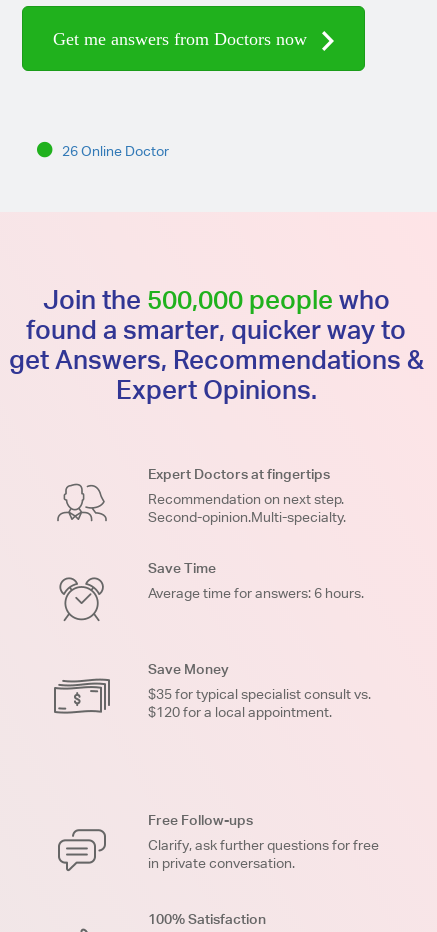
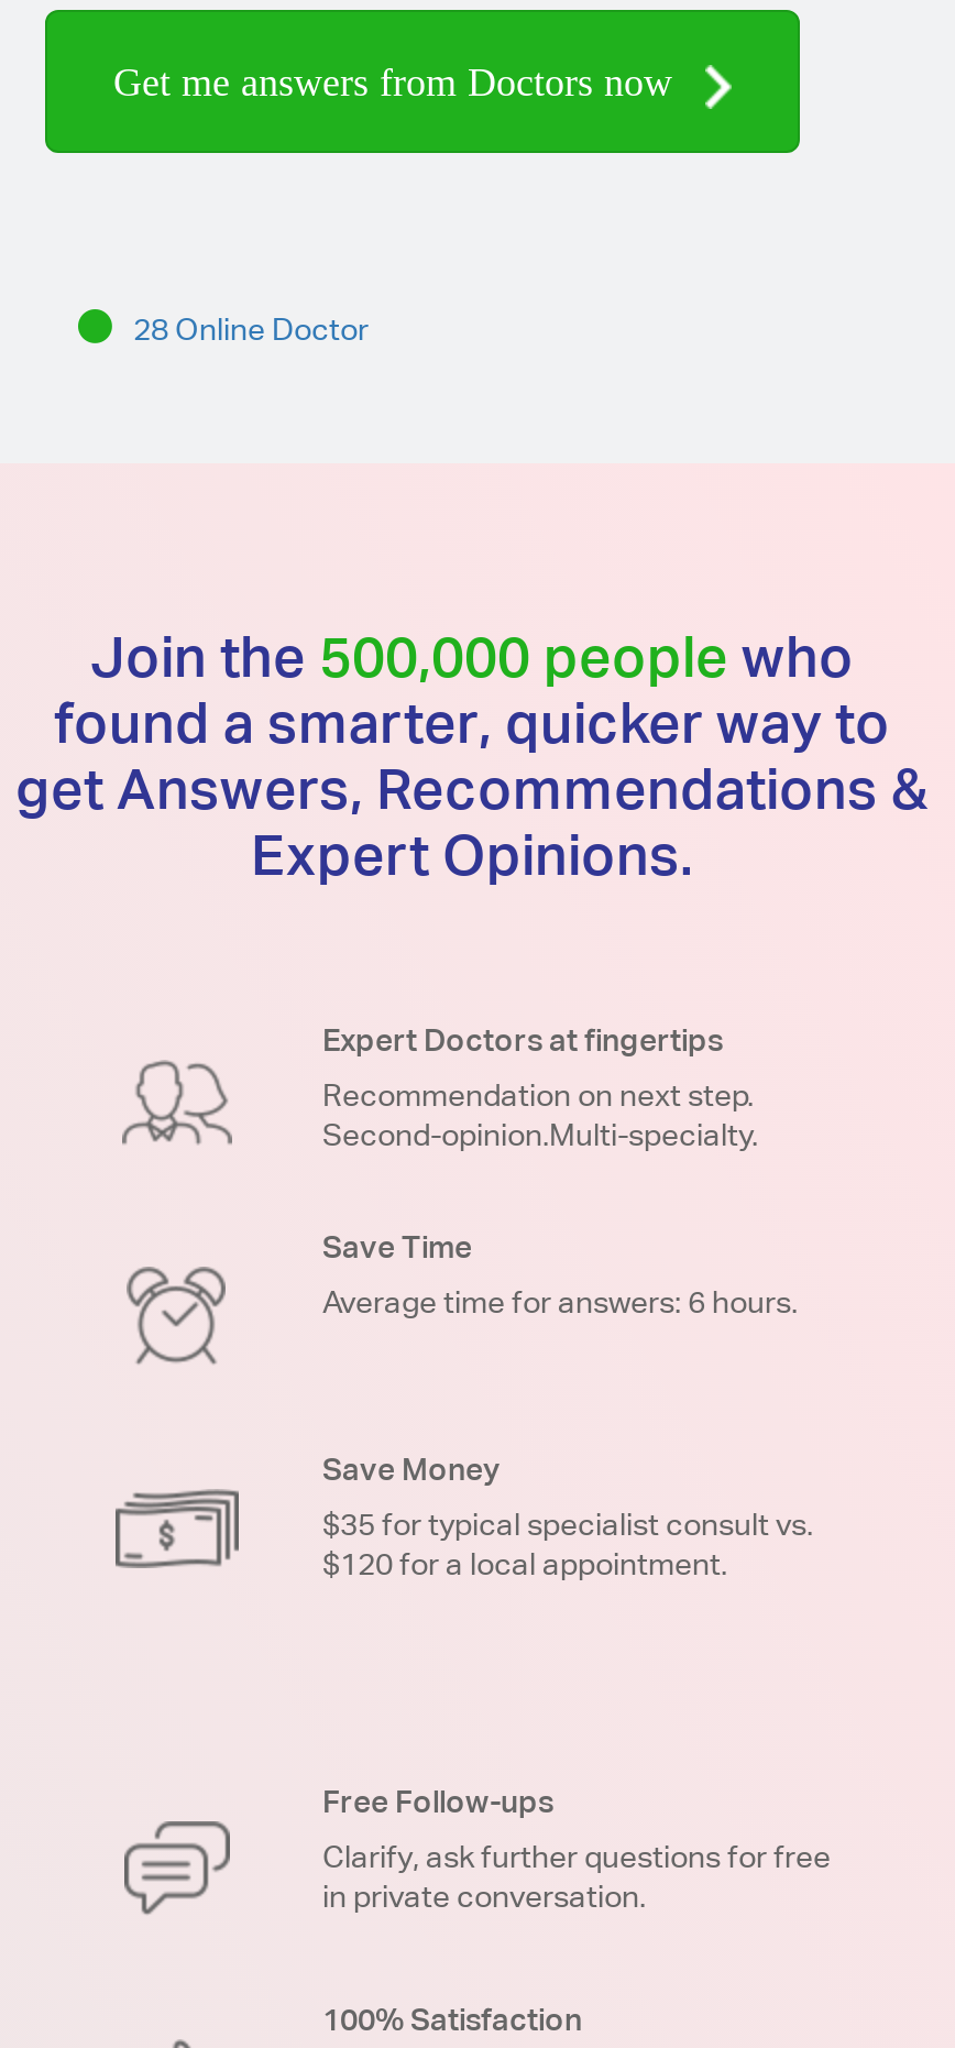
- 26 Online Doctor
+ 28 Online Doctor
